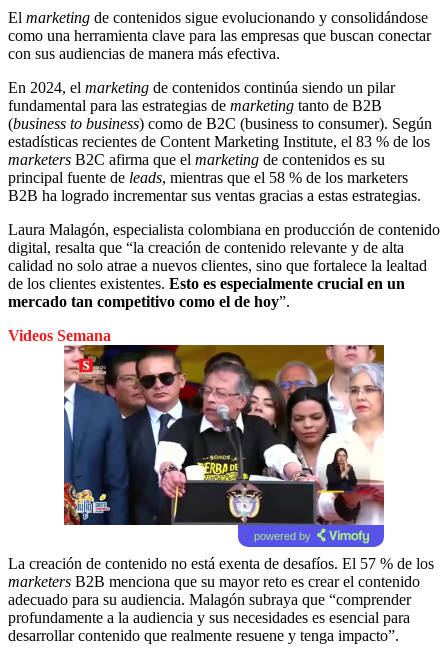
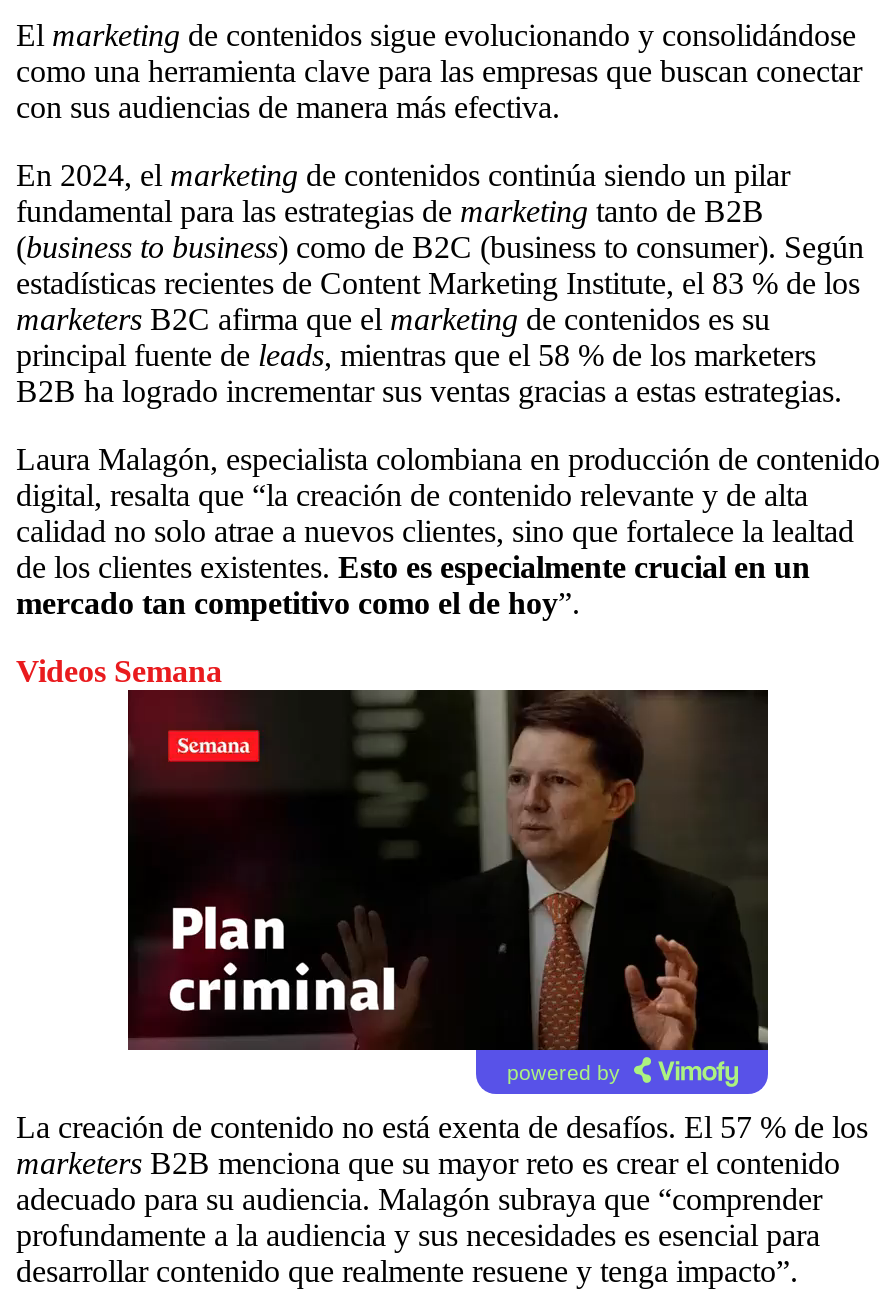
- [image]
+ [image]
